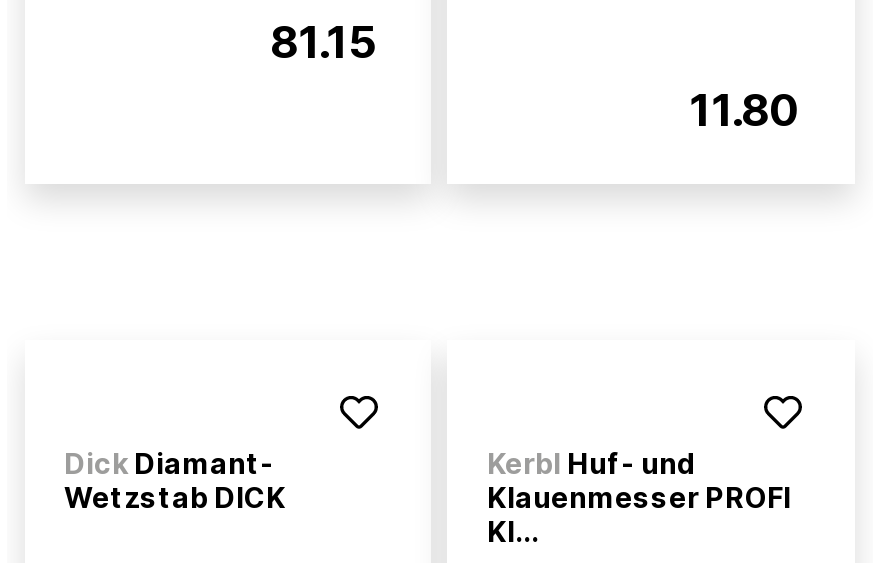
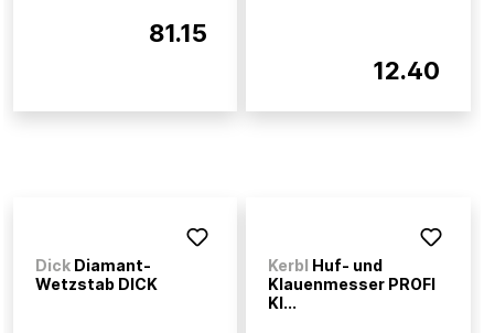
- 11.80
+ 12.40
